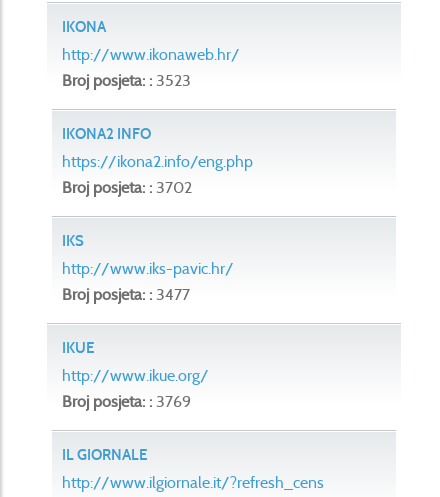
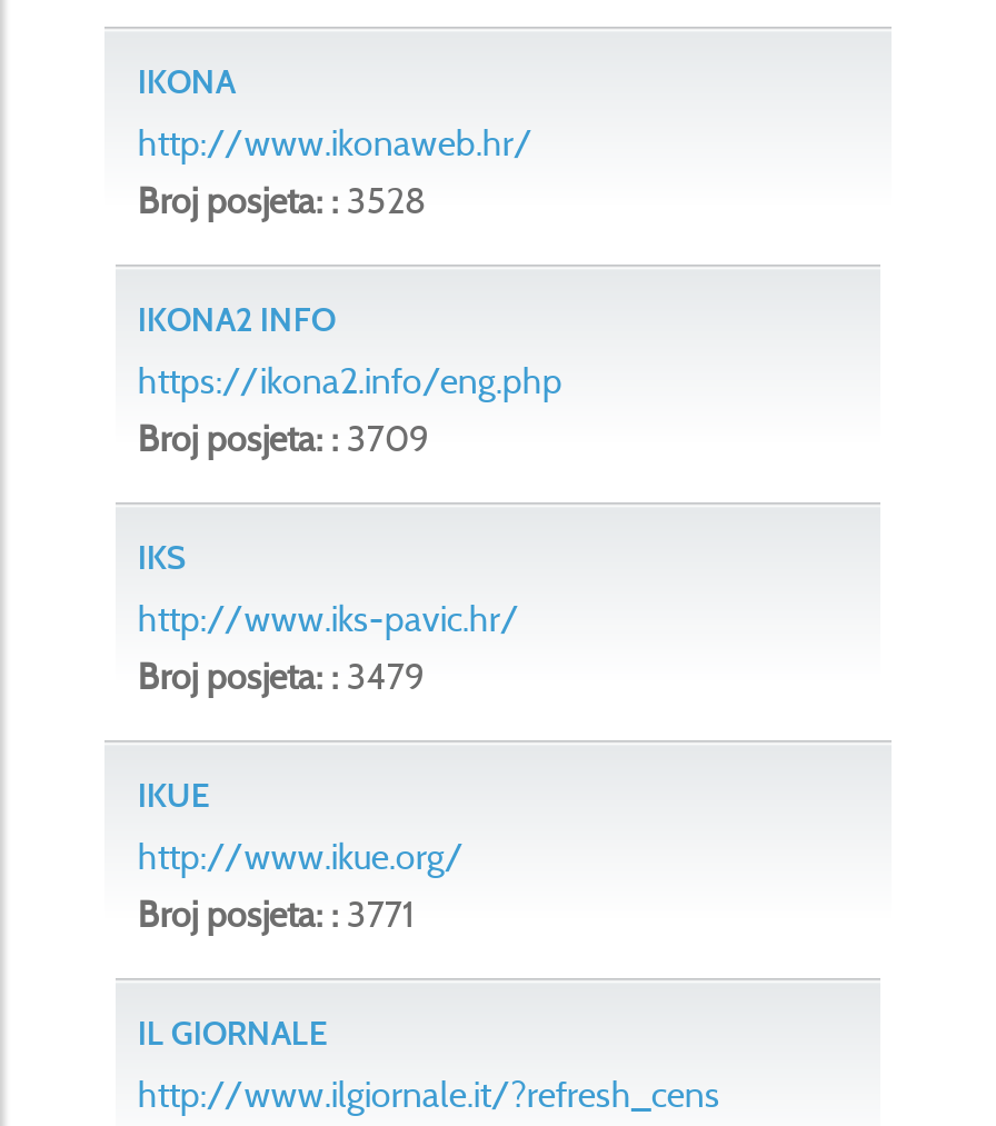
- Broj posjeta: : 3523
+ Broj posjeta: : 3528

- Broj posjeta: : 3702
+ Broj posjeta: : 3709

- Broj posjeta: : 3477
+ Broj posjeta: : 3479

- Broj posjeta: : 3769
+ Broj posjeta: : 3771
